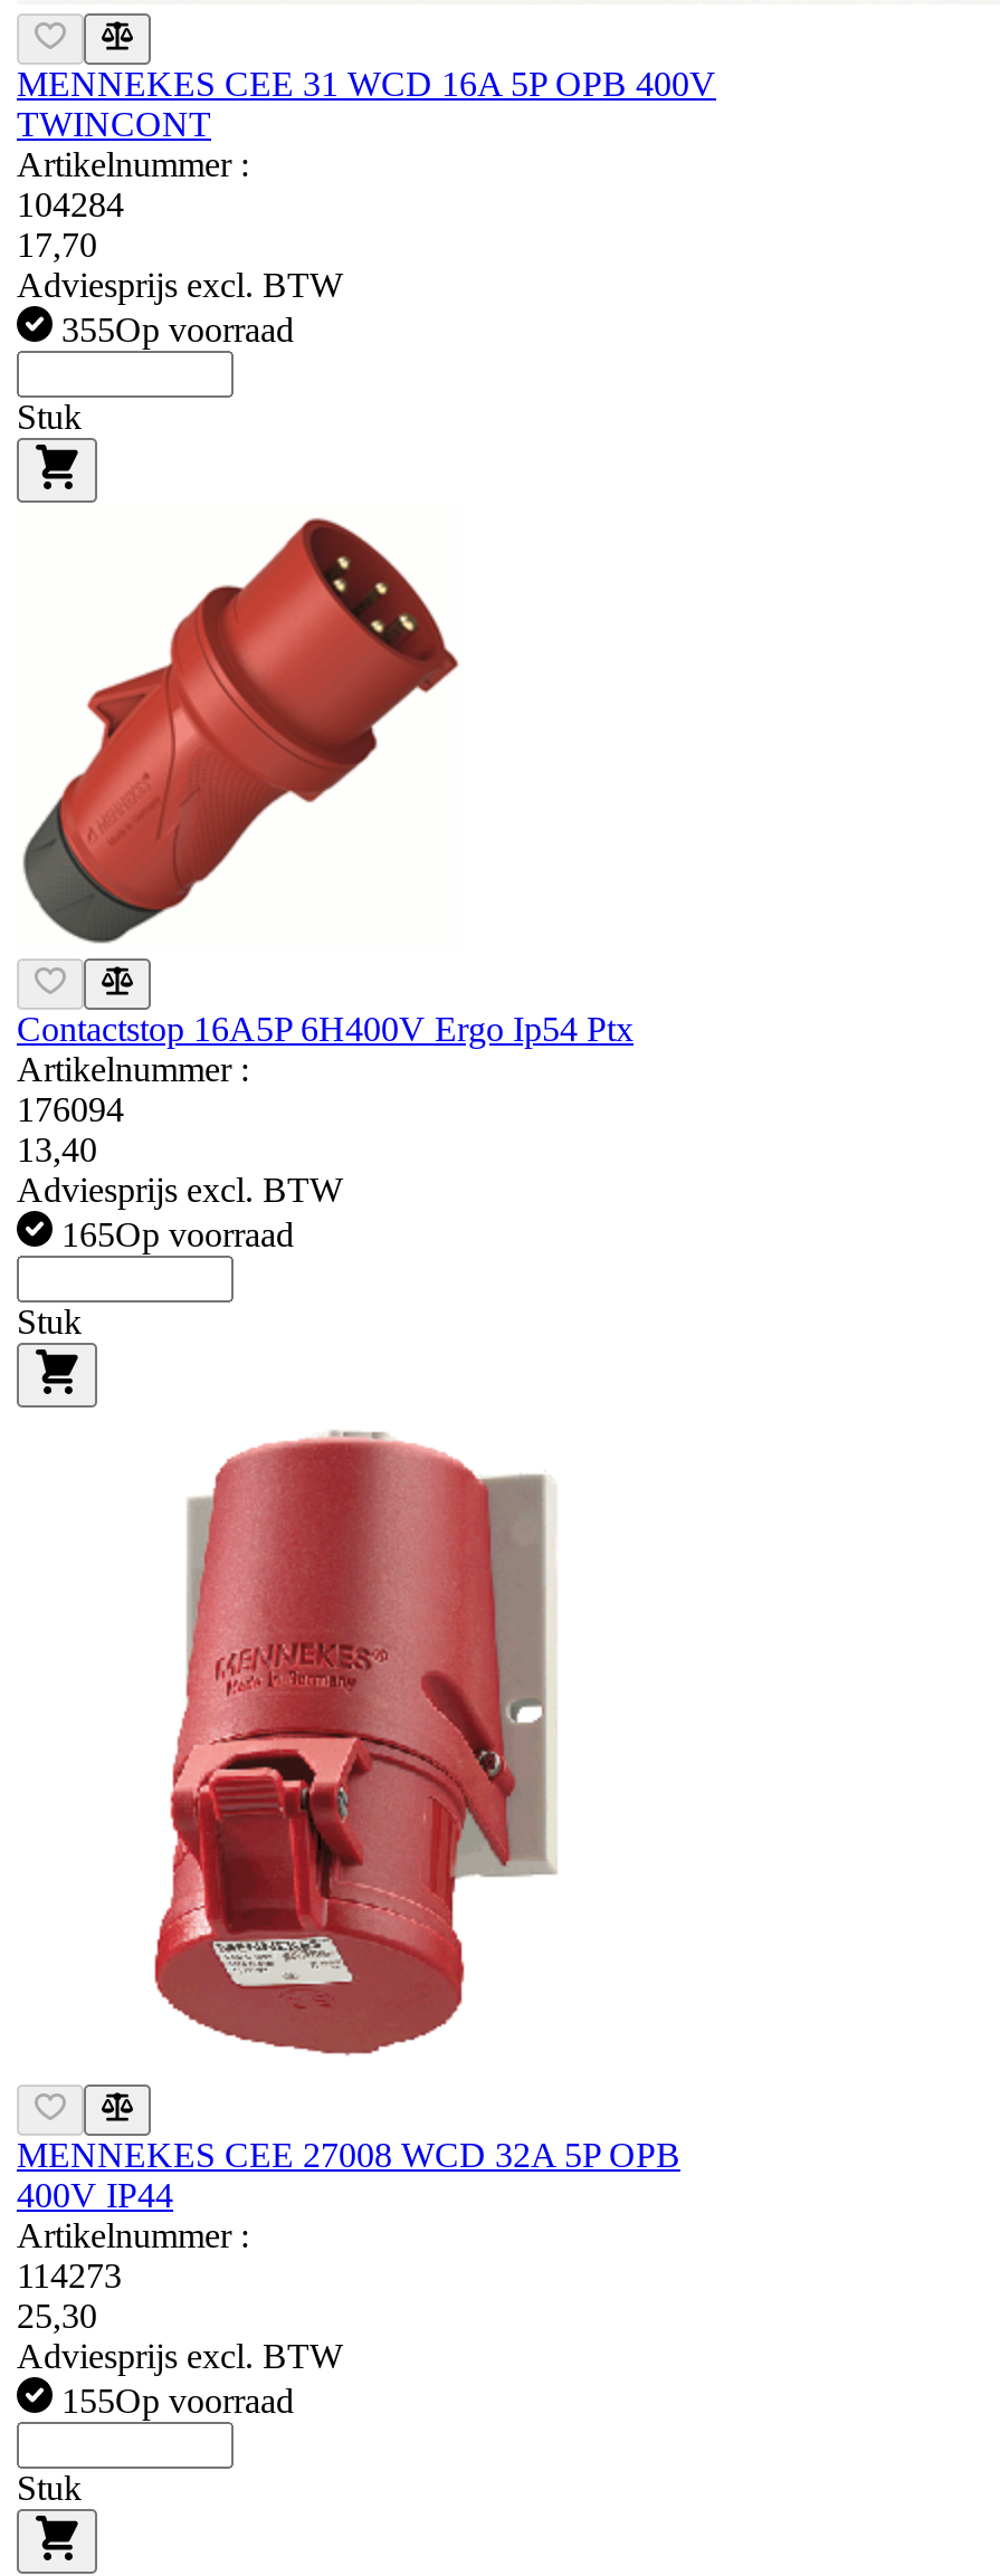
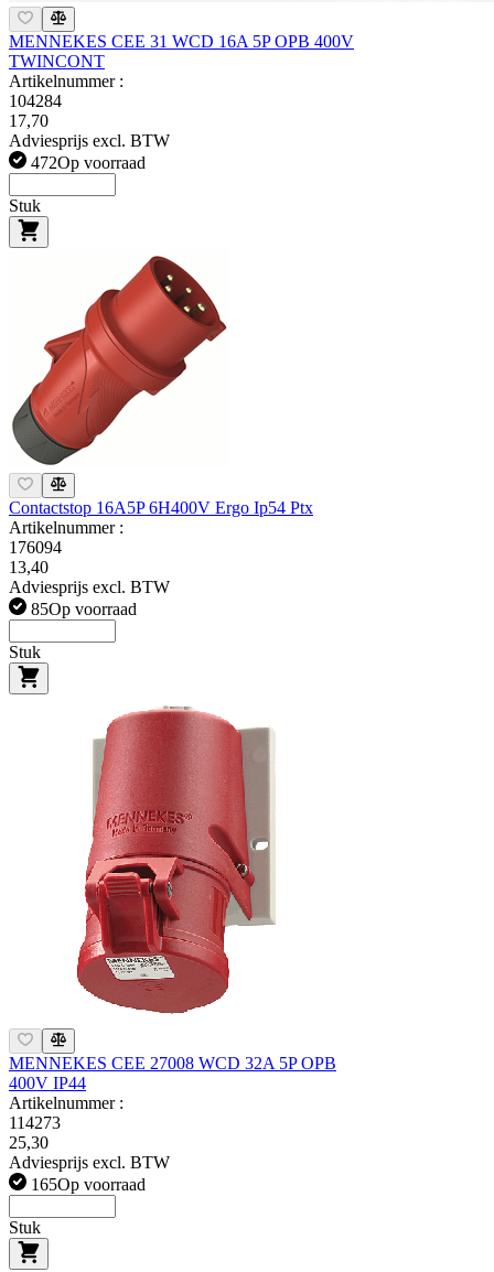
- 355Op voorraad
+ 472Op voorraad

- 165Op voorraad
+ 85Op voorraad

- 155Op voorraad
+ 165Op voorraad
